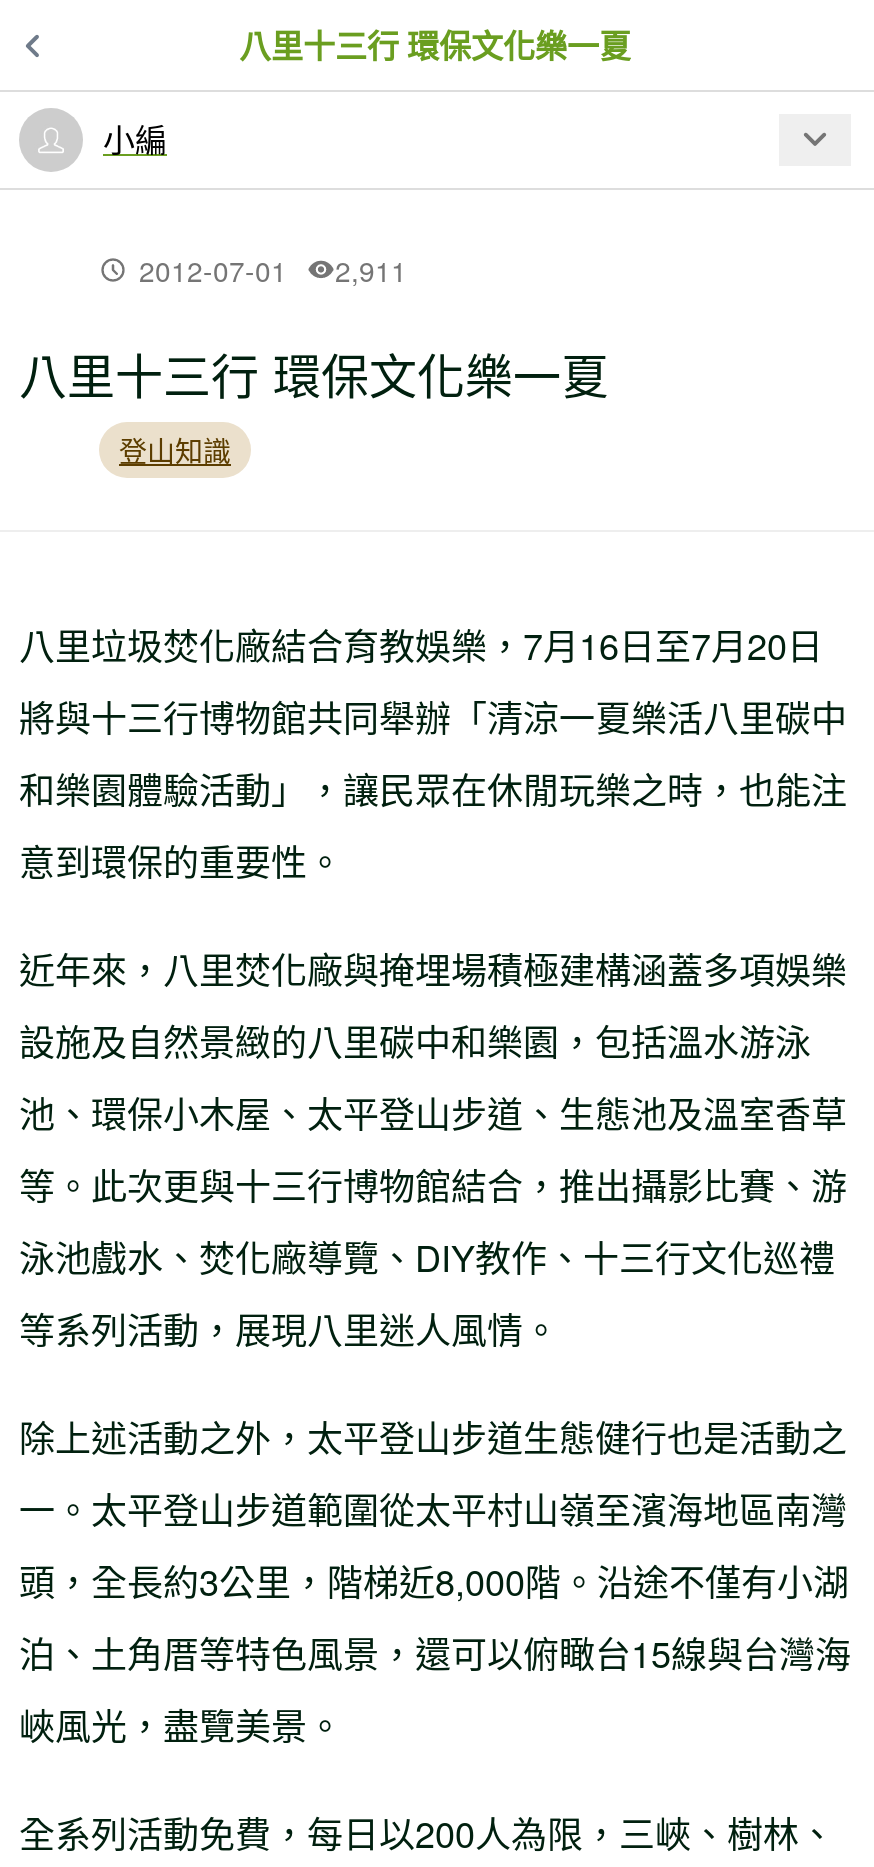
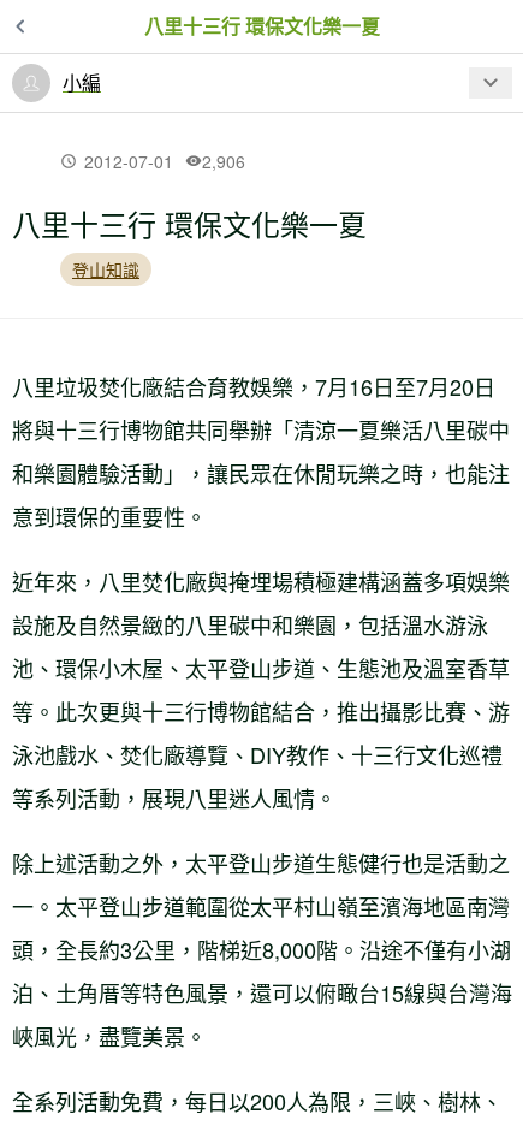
- 2,911
+ 2,906
